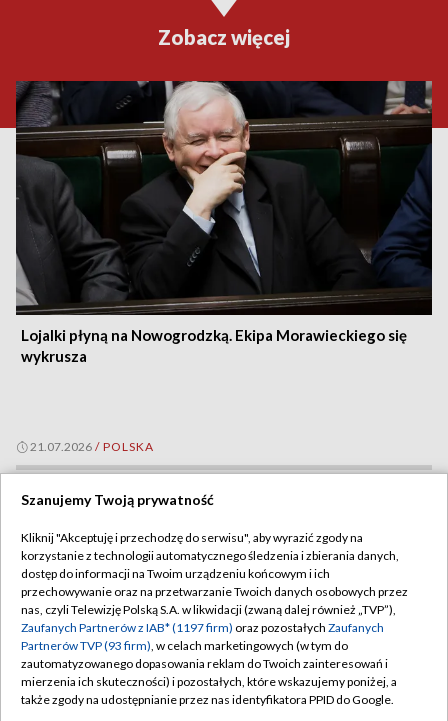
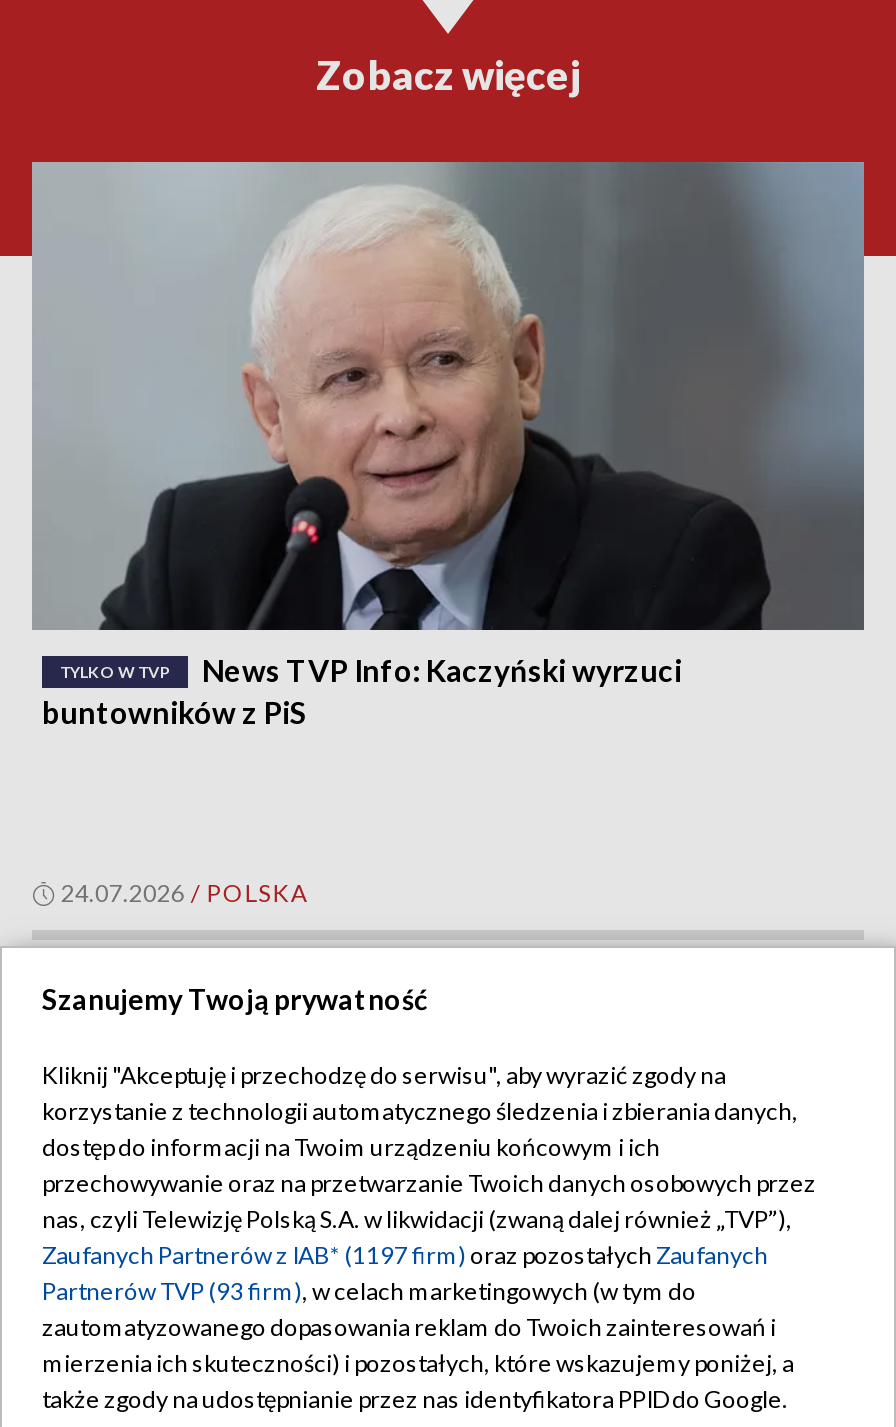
- [image]
- Lojalki płyną na Nowogrodzką. Ekipa Morawieckiego się
- wykrusza
+ [image]
+ TYLKO W TVP
+ News TVP Info: Kaczyński wyrzuci
+ buntowników z PiS

- 21.07.2026 / POLSKA
+ 24.07.2026 / POLSKA
